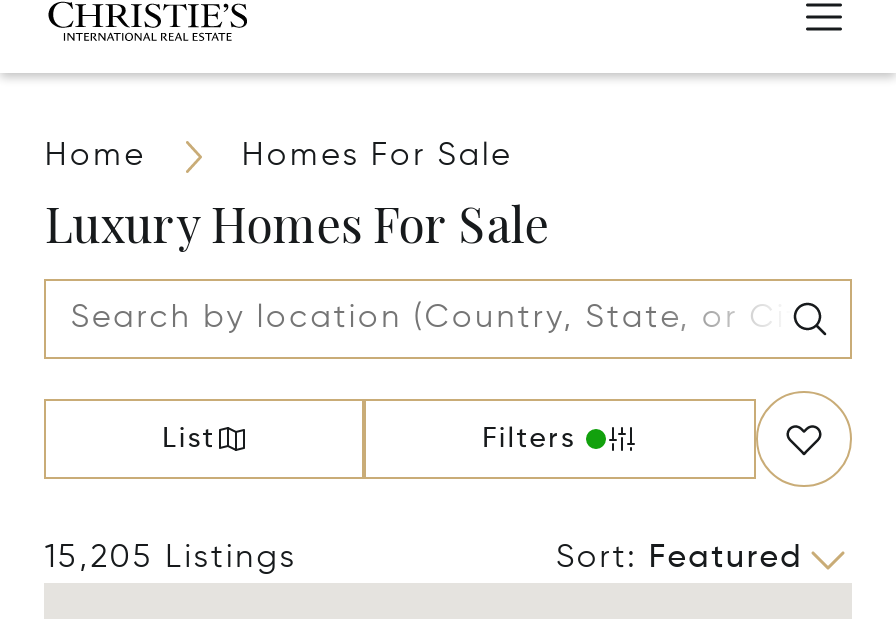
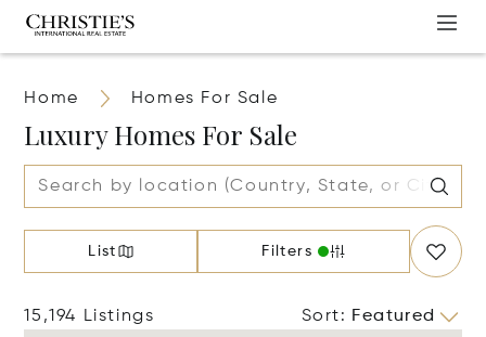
- 15,205 Listings
+ 15,194 Listings
